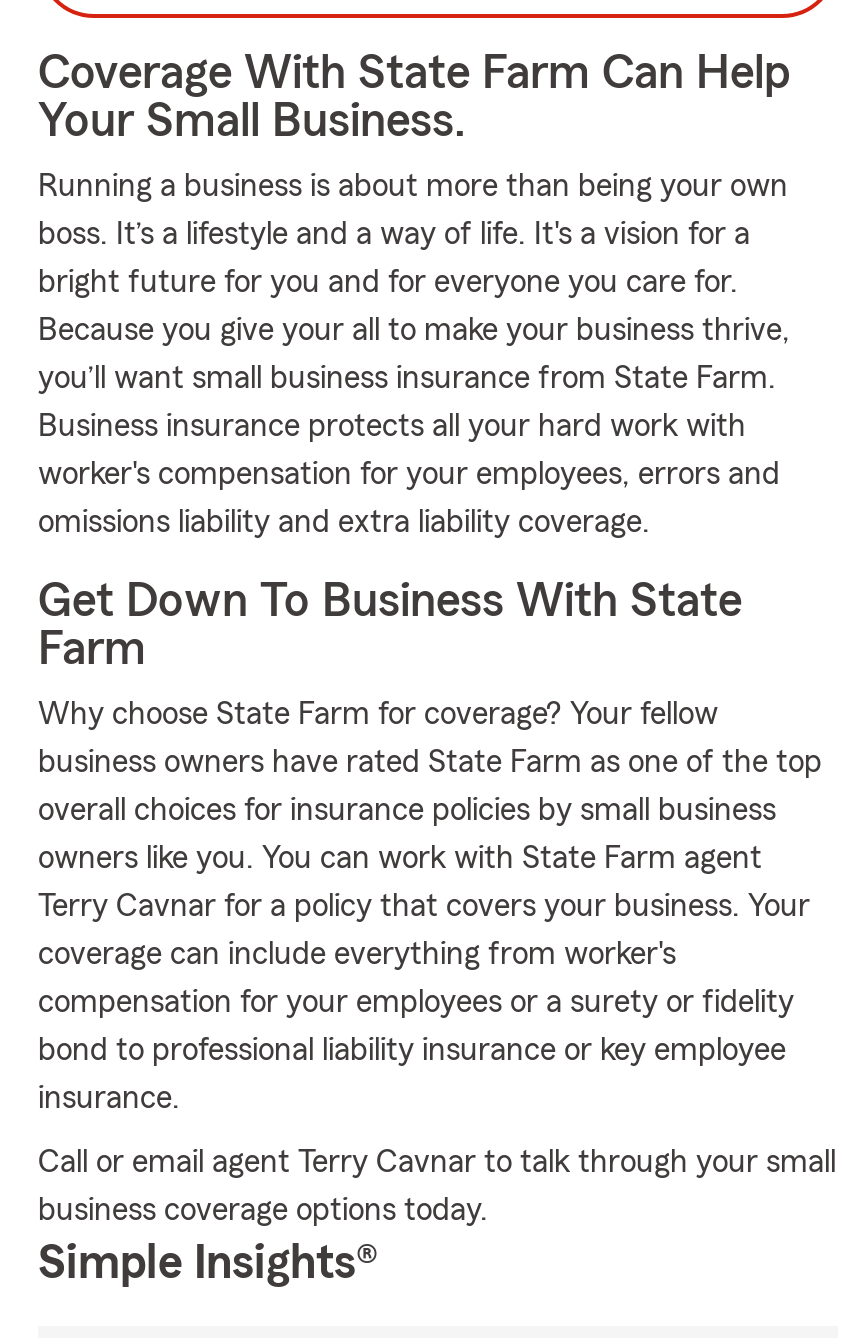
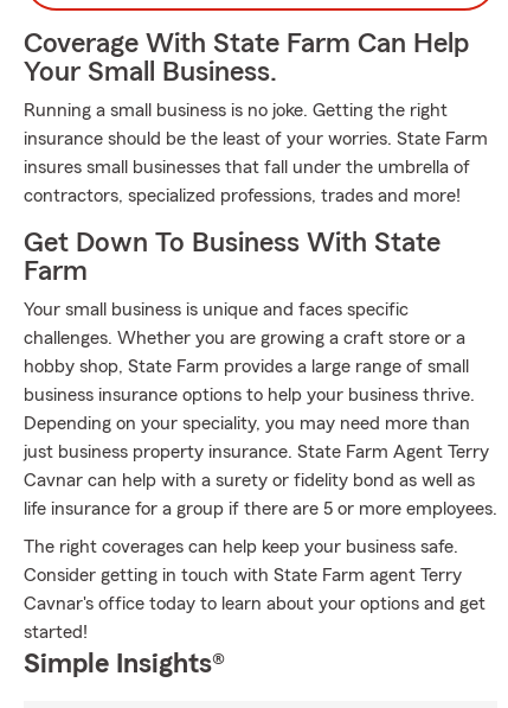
- Running a business is about more than being your own
- boss. It’s a lifestyle and a way of life. It's a vision for a
- bright future for you and for everyone you care for.
- Because you give your all to make your business thrive,
- you’ll want small business insurance from State Farm.
- Business insurance protects all your hard work with
- worker's compensation for your employees, errors and
- omissions liability and extra liability coverage.
+ Running a small business is no joke. Getting the right
+ insurance should be the least of your worries. State Farm
+ insures small businesses that fall under the umbrella of
+ contractors, specialized professions, trades and more!

moved up: Get Down To Business With State | Farm

- Why choose State Farm for coverage? Your fellow
- business owners have rated State Farm as one of the top
- overall choices for insurance policies by small business
- owners like you. You can work with State Farm agent
- Terry Cavnar for a policy that covers your business. Your
- coverage can include everything from worker's
- compensation for your employees or a surety or fidelity
- bond to professional liability insurance or key employee
- insurance.
- Call or email agent Terry Cavnar to talk through your small
- business coverage options today.
+ Your small business is unique and faces specific
+ challenges. Whether you are growing a craft store or a
+ hobby shop, State Farm provides a large range of small
+ business insurance options to help your business thrive.
+ Depending on your speciality, you may need more than
+ just business property insurance. State Farm Agent Terry
+ Cavnar can help with a surety or fidelity bond as well as
+ life insurance for a group if there are 5 or more employees.
+ The right coverages can help keep your business safe.
+ Consider getting in touch with State Farm agent Terry
+ Cavnar's office today to learn about your options and get
+ started!
